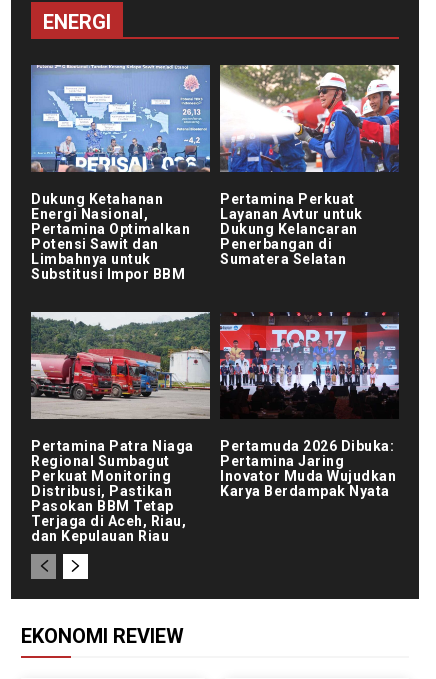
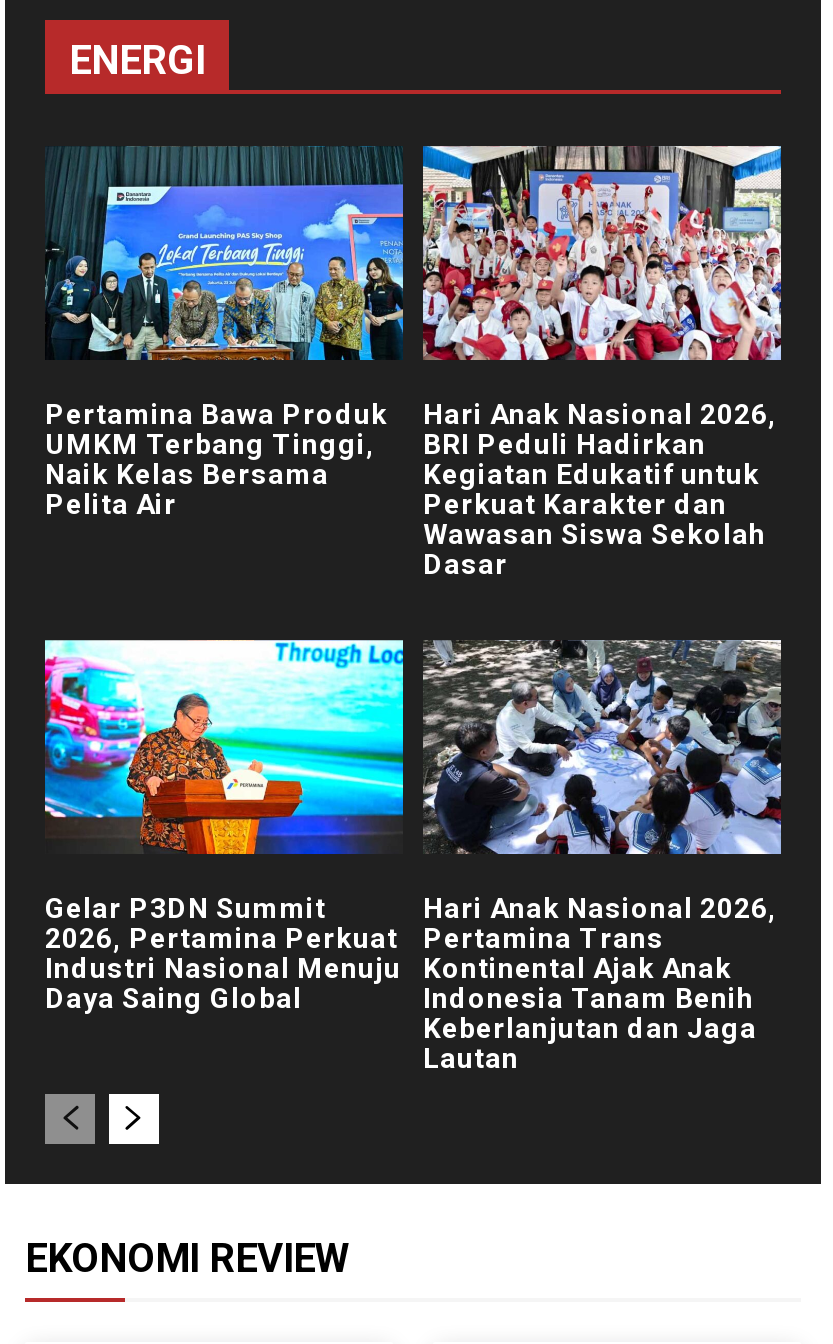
- [image]
- Dukung Ketahanan
- Energi Nasional,
- Pertamina Optimalkan
- Potensi Sawit dan
- Limbahnya untuk
- Substitusi Impor BBM
+ [image]
+ Pertamina Bawa Produk
+ UMKM Terbang Tinggi,
+ Naik Kelas Bersama
+ Pelita Air

- [image]
- Pertamina Perkuat
- Layanan Avtur untuk
- Dukung Kelancaran
- Penerbangan di
- Sumatera Selatan
+ [image]
+ Hari Anak Nasional 2026,
+ BRI Peduli Hadirkan
+ Kegiatan Edukatif untuk
+ Perkuat Karakter dan
+ Wawasan Siswa Sekolah
+ Dasar

- [image]
- Pertamina Patra Niaga
- Regional Sumbagut
- Perkuat Monitoring
- Distribusi, Pastikan
- Pasokan BBM Tetap
- Terjaga di Aceh, Riau,
- dan Kepulauan Riau
+ [image]
+ Gelar P3DN Summit
+ 2026, Pertamina Perkuat
+ Industri Nasional Menuju
+ Daya Saing Global

- [image]
- Pertamuda 2026 Dibuka:
- Pertamina Jaring
- Inovator Muda Wujudkan
- Karya Berdampak Nyata
+ [image]
+ Hari Anak Nasional 2026,
+ Pertamina Trans
+ Kontinental Ajak Anak
+ Indonesia Tanam Benih
+ Keberlanjutan dan Jaga
+ Lautan
